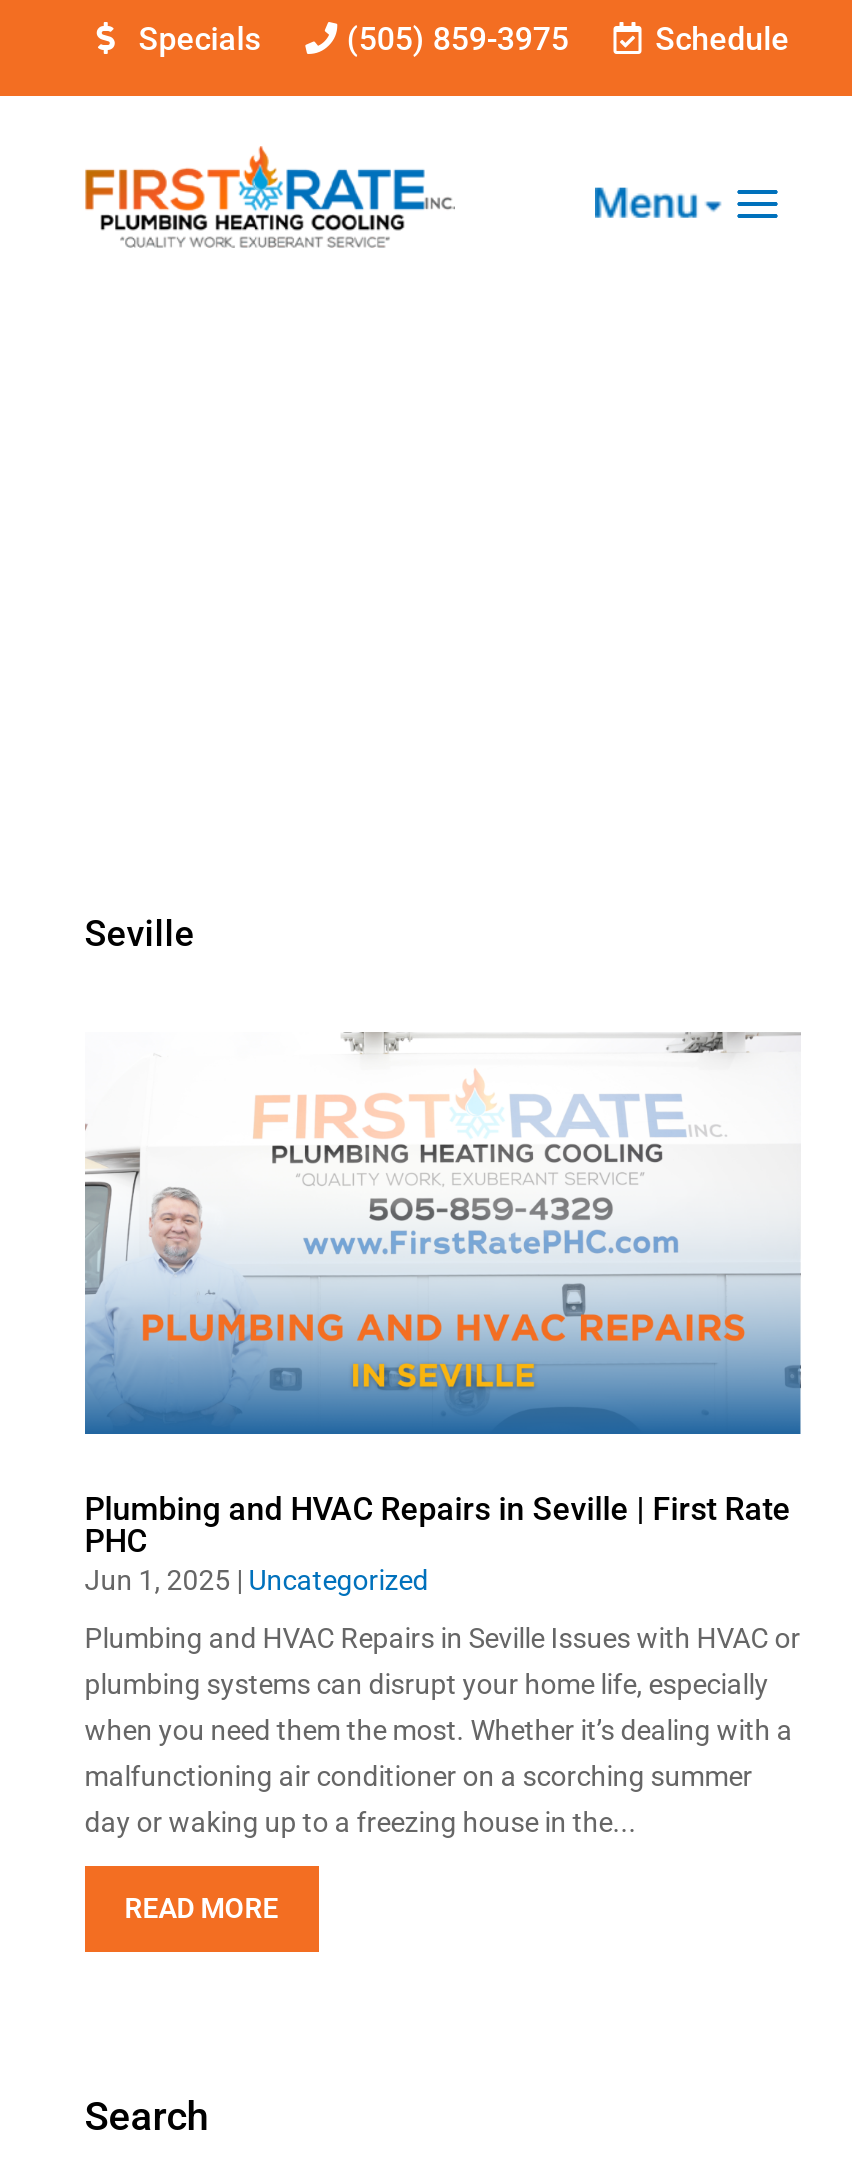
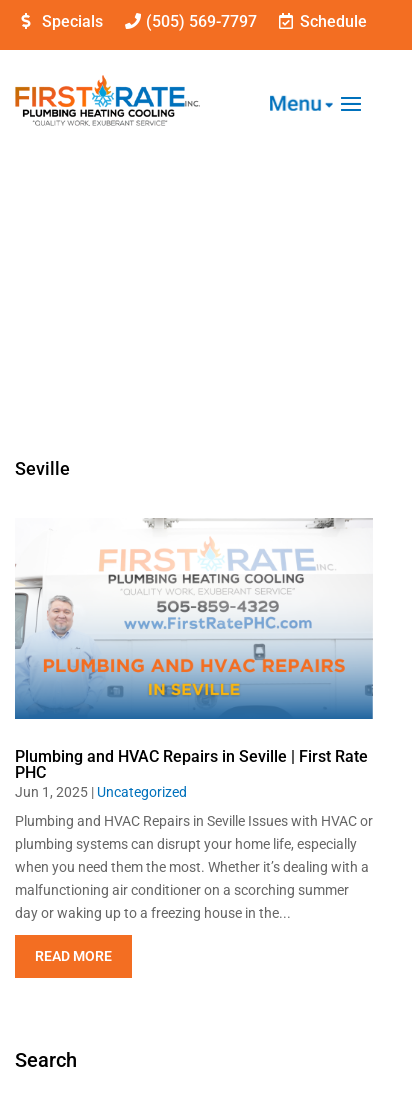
- (505) 859-3975
+ (505) 569-7797
